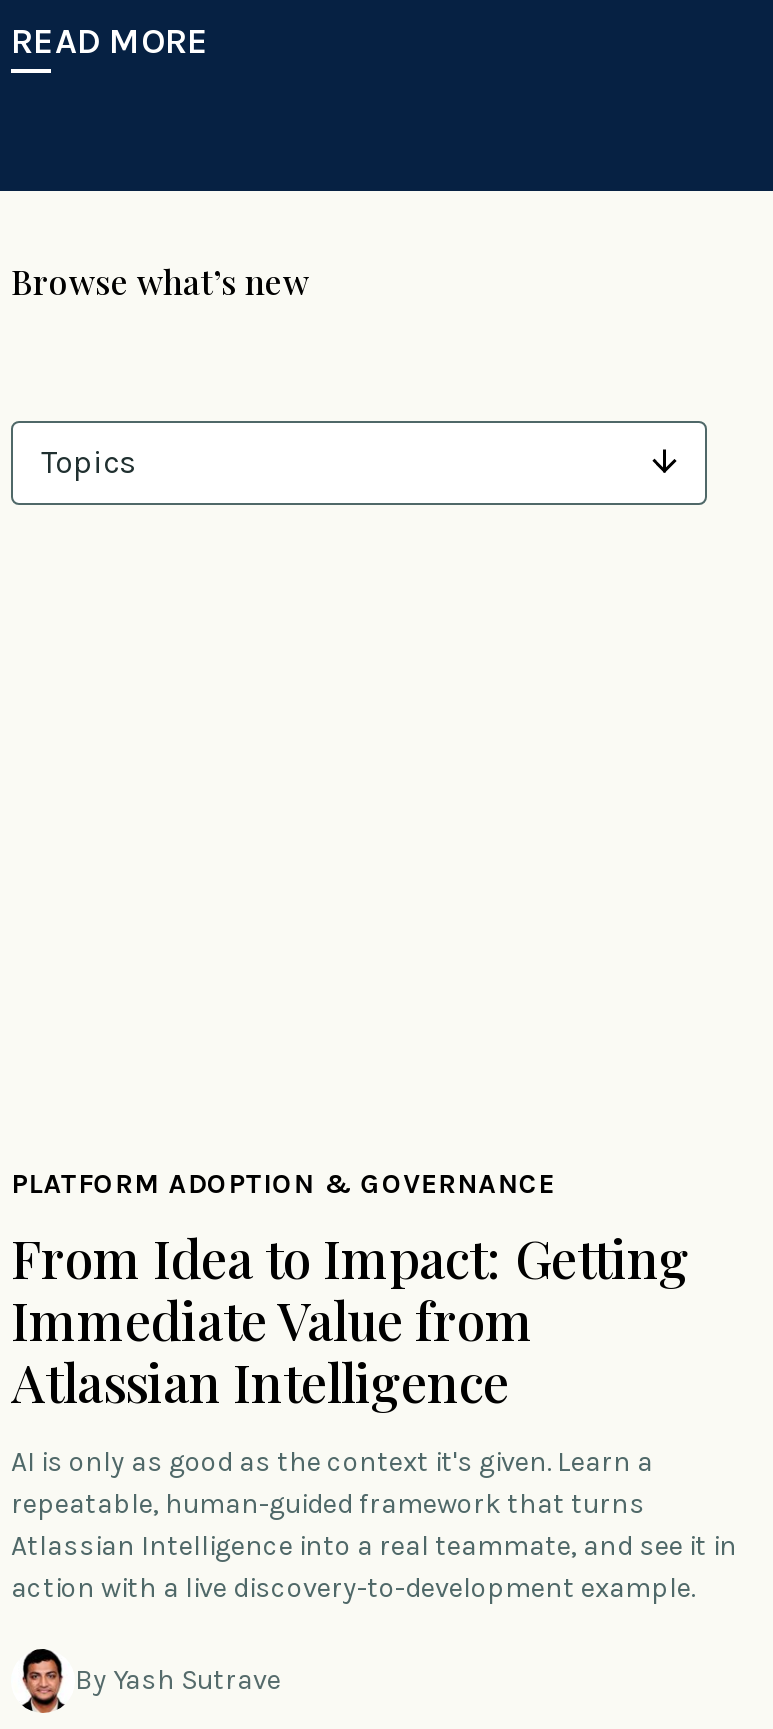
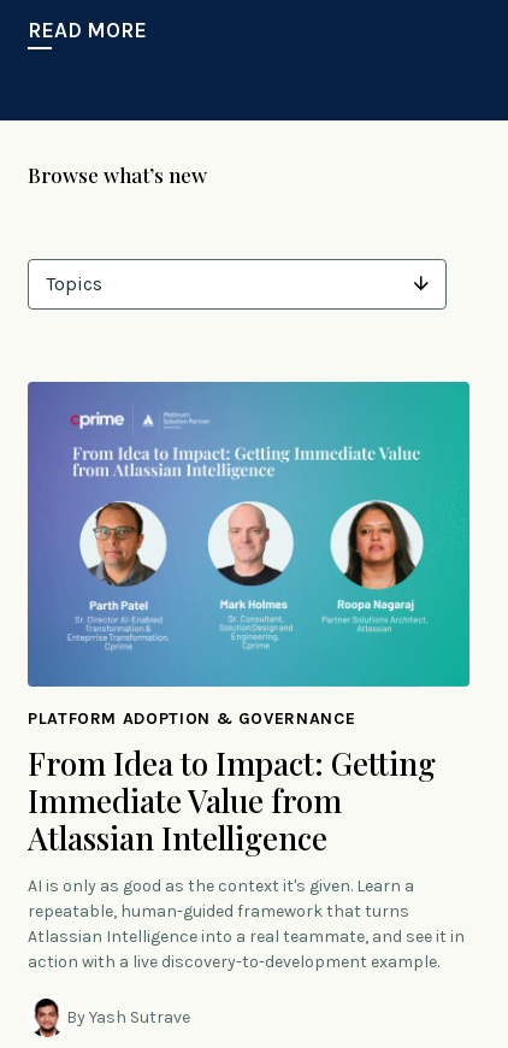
+ [image]
